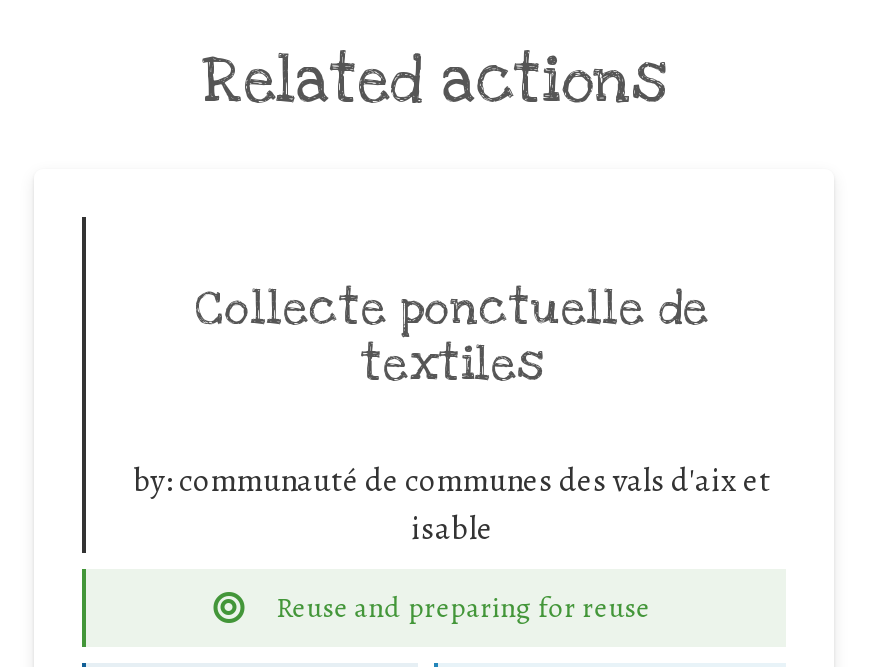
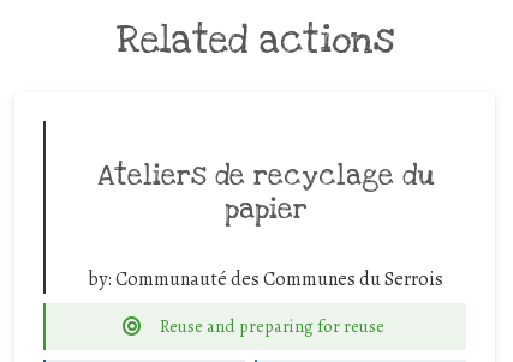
- Collecte ponctuelle de
- textiles
+ Ateliers de recyclage du
+ papier

- by: communauté de communes des vals d'aix et
- isable
+ by: Communauté des Communes du Serrois
